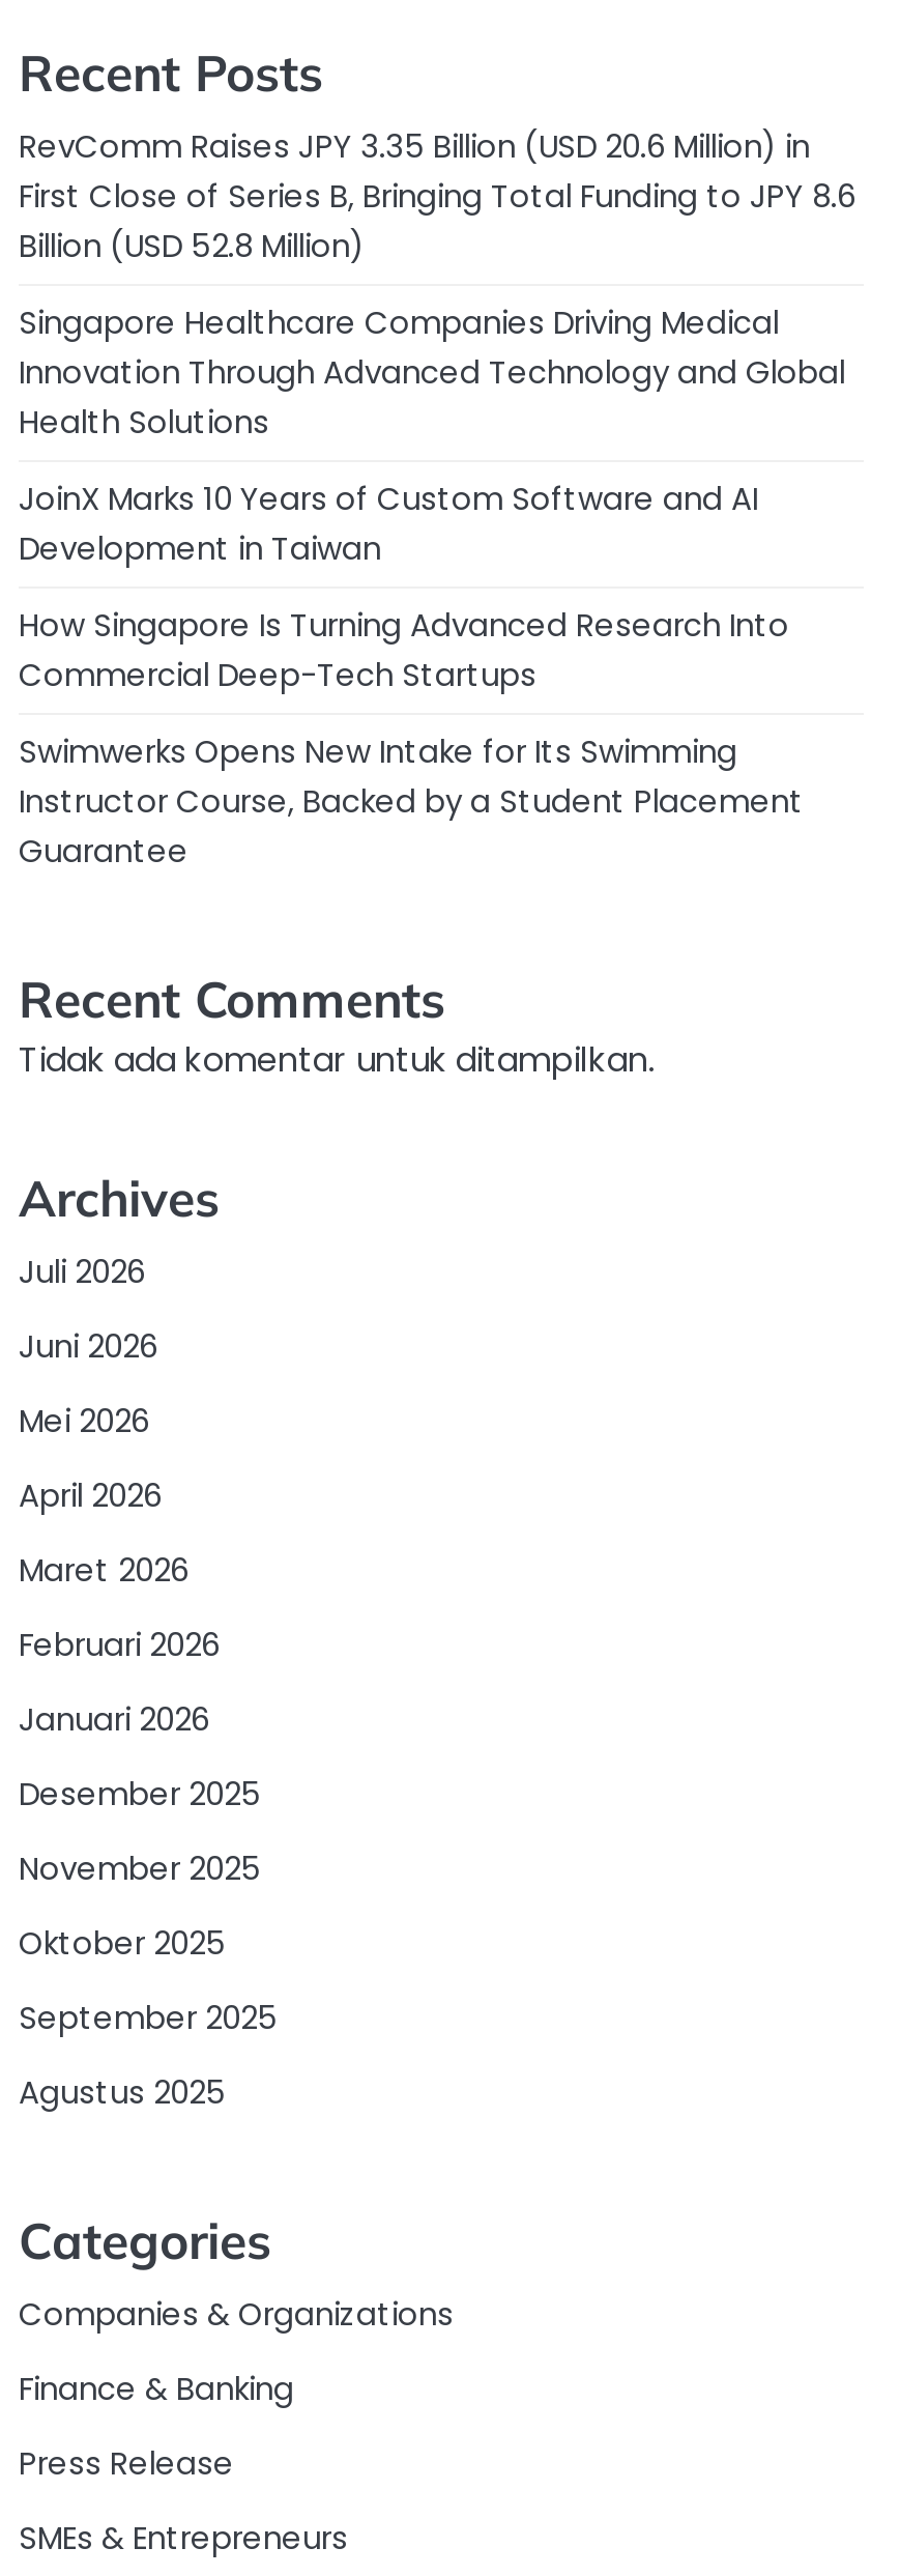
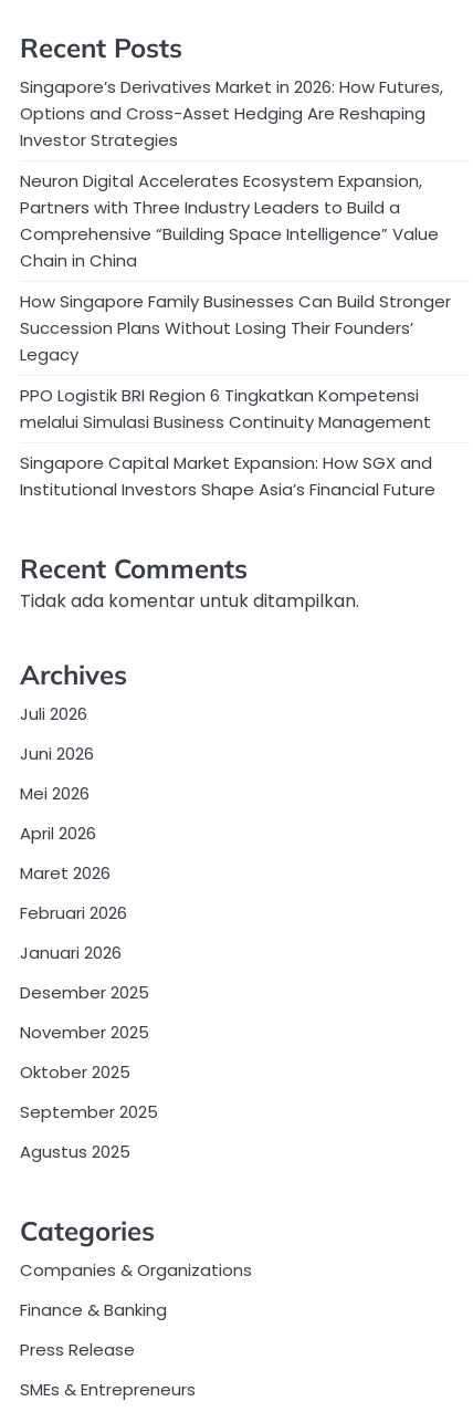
- RevComm Raises JPY 3.35 Billion (USD 20.6 Million) in
- First Close of Series B, Bringing Total Funding to JPY 8.6
- Billion (USD 52.8 Million)
+ Singapore’s Derivatives Market in 2026: How Futures,
+ Options and Cross-Asset Hedging Are Reshaping
+ Investor Strategies

- Singapore Healthcare Companies Driving Medical
- Innovation Through Advanced Technology and Global
- Health Solutions
+ Neuron Digital Accelerates Ecosystem Expansion,
+ Partners with Three Industry Leaders to Build a
+ Comprehensive “Building Space Intelligence” Value
+ Chain in China

- JoinX Marks 10 Years of Custom Software and AI
- Development in Taiwan
+ How Singapore Family Businesses Can Build Stronger
+ Succession Plans Without Losing Their Founders’
+ Legacy

- How Singapore Is Turning Advanced Research Into
- Commercial Deep-Tech Startups
+ PPO Logistik BRI Region 6 Tingkatkan Kompetensi
+ melalui Simulasi Business Continuity Management

- Swimwerks Opens New Intake for Its Swimming
- Instructor Course, Backed by a Student Placement
- Guarantee
+ Singapore Capital Market Expansion: How SGX and
+ Institutional Investors Shape Asia’s Financial Future
